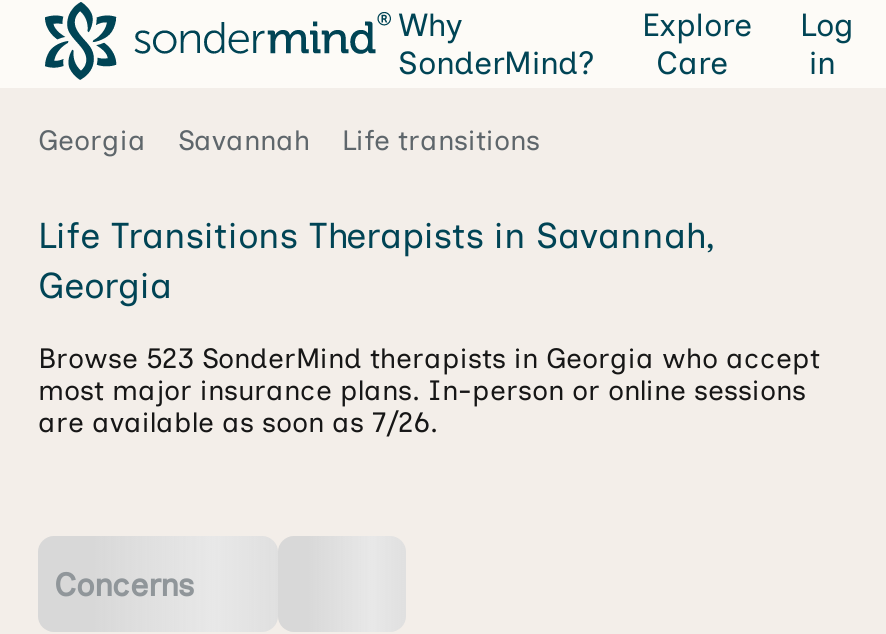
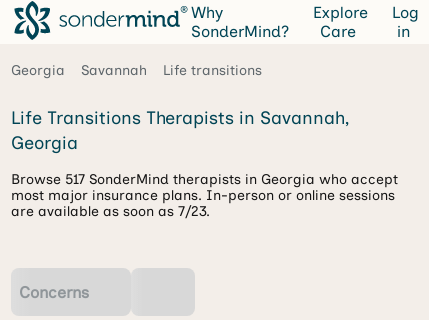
- Browse 523 SonderMind therapists in Georgia who accept
+ Browse 517 SonderMind therapists in Georgia who accept

- are available as soon as 7/26.
+ are available as soon as 7/23.
